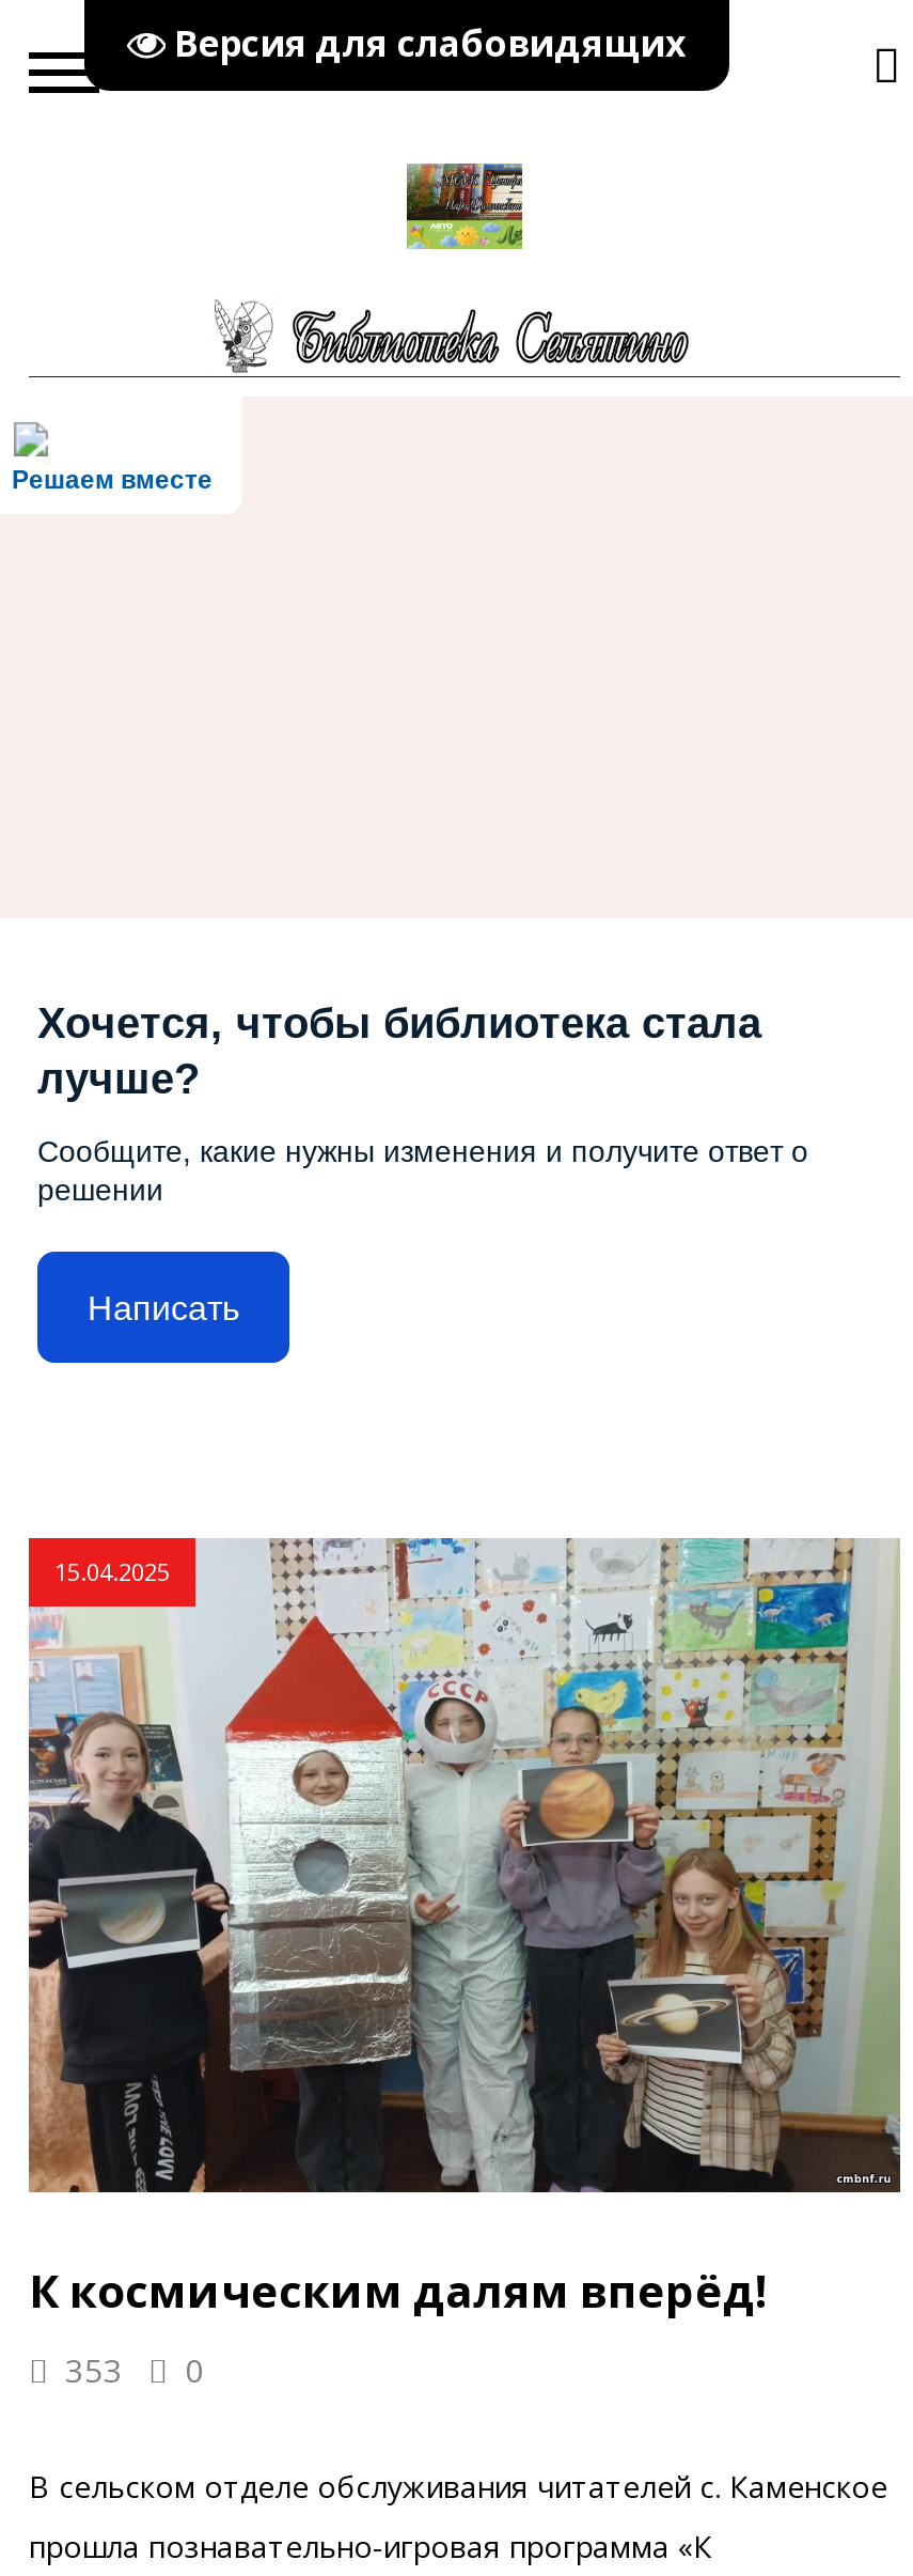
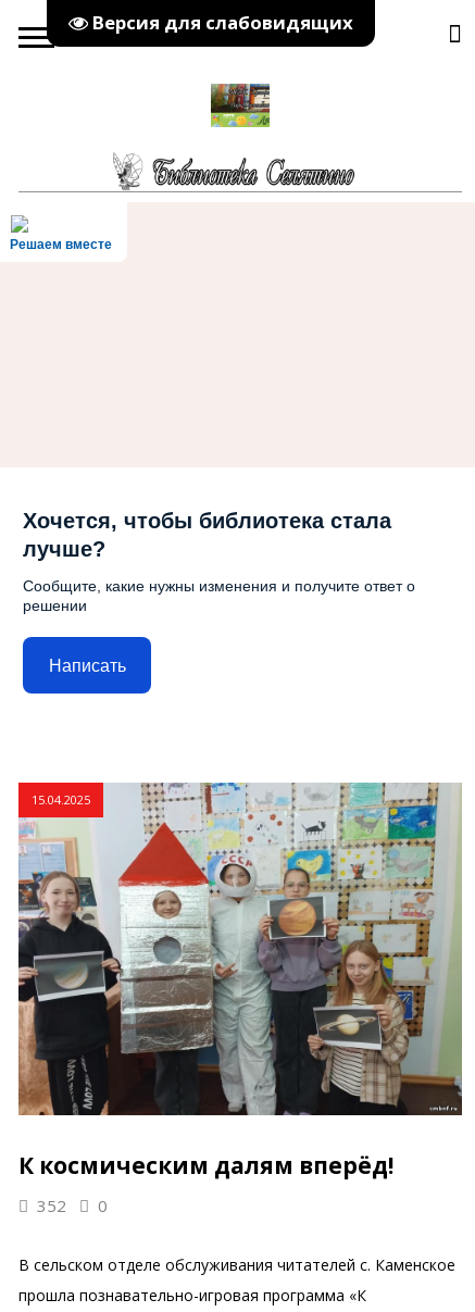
- 353 0
+ 352 0
